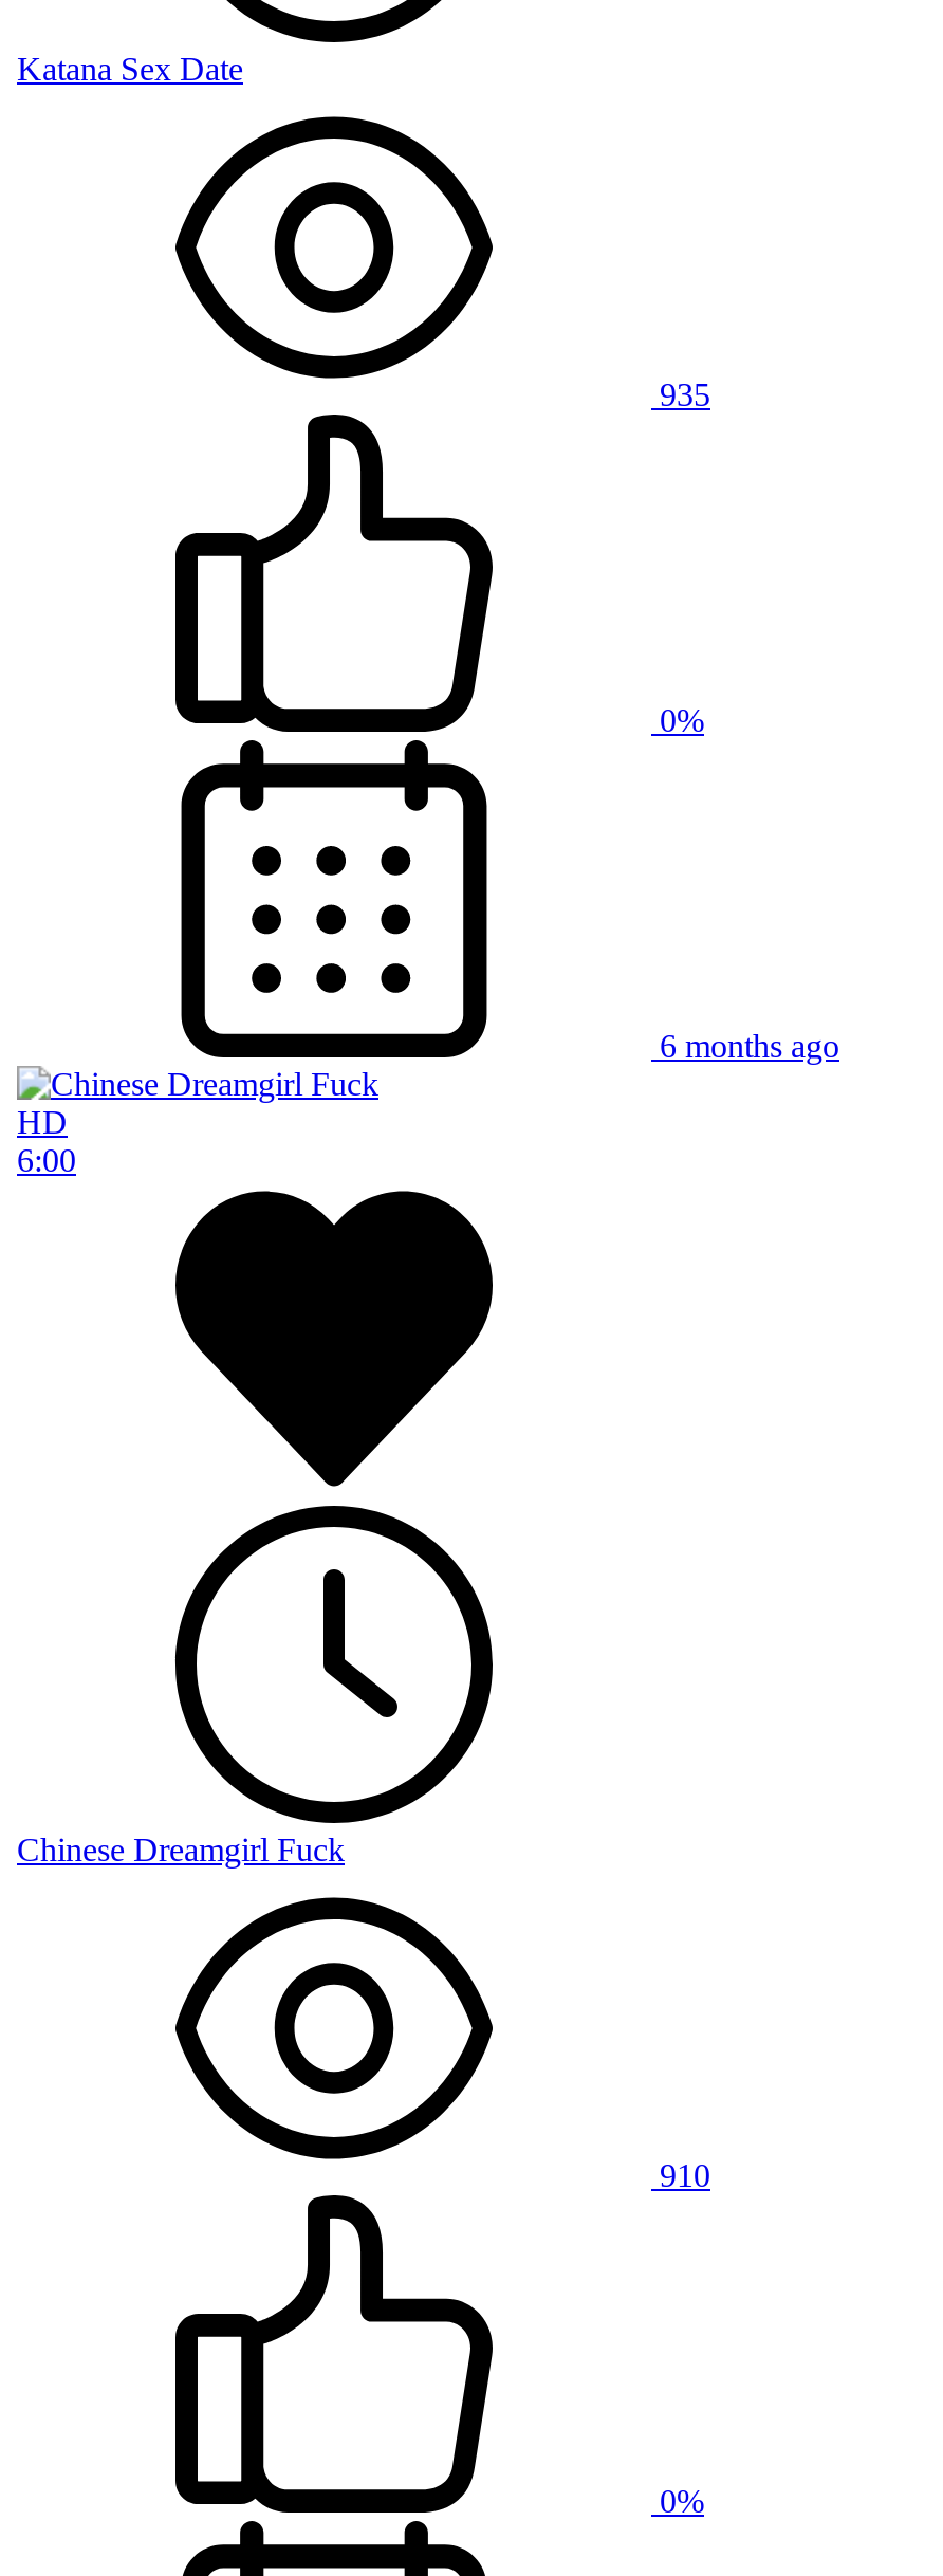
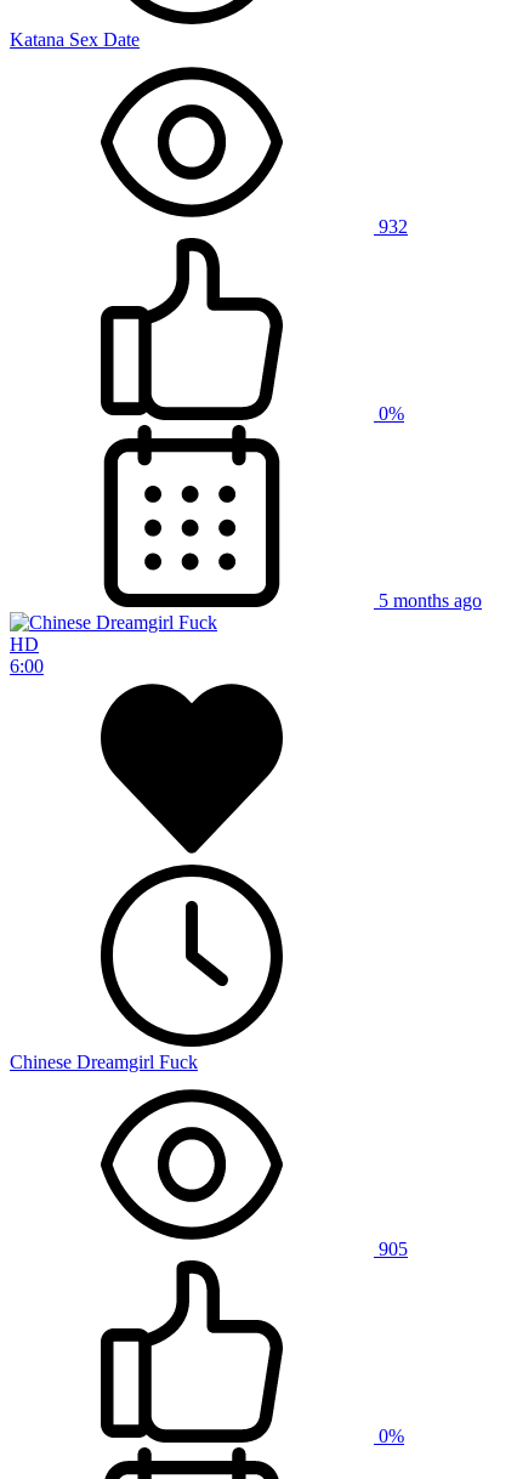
- 935
+ 932

- 6 months ago
+ 5 months ago

- 910
+ 905
